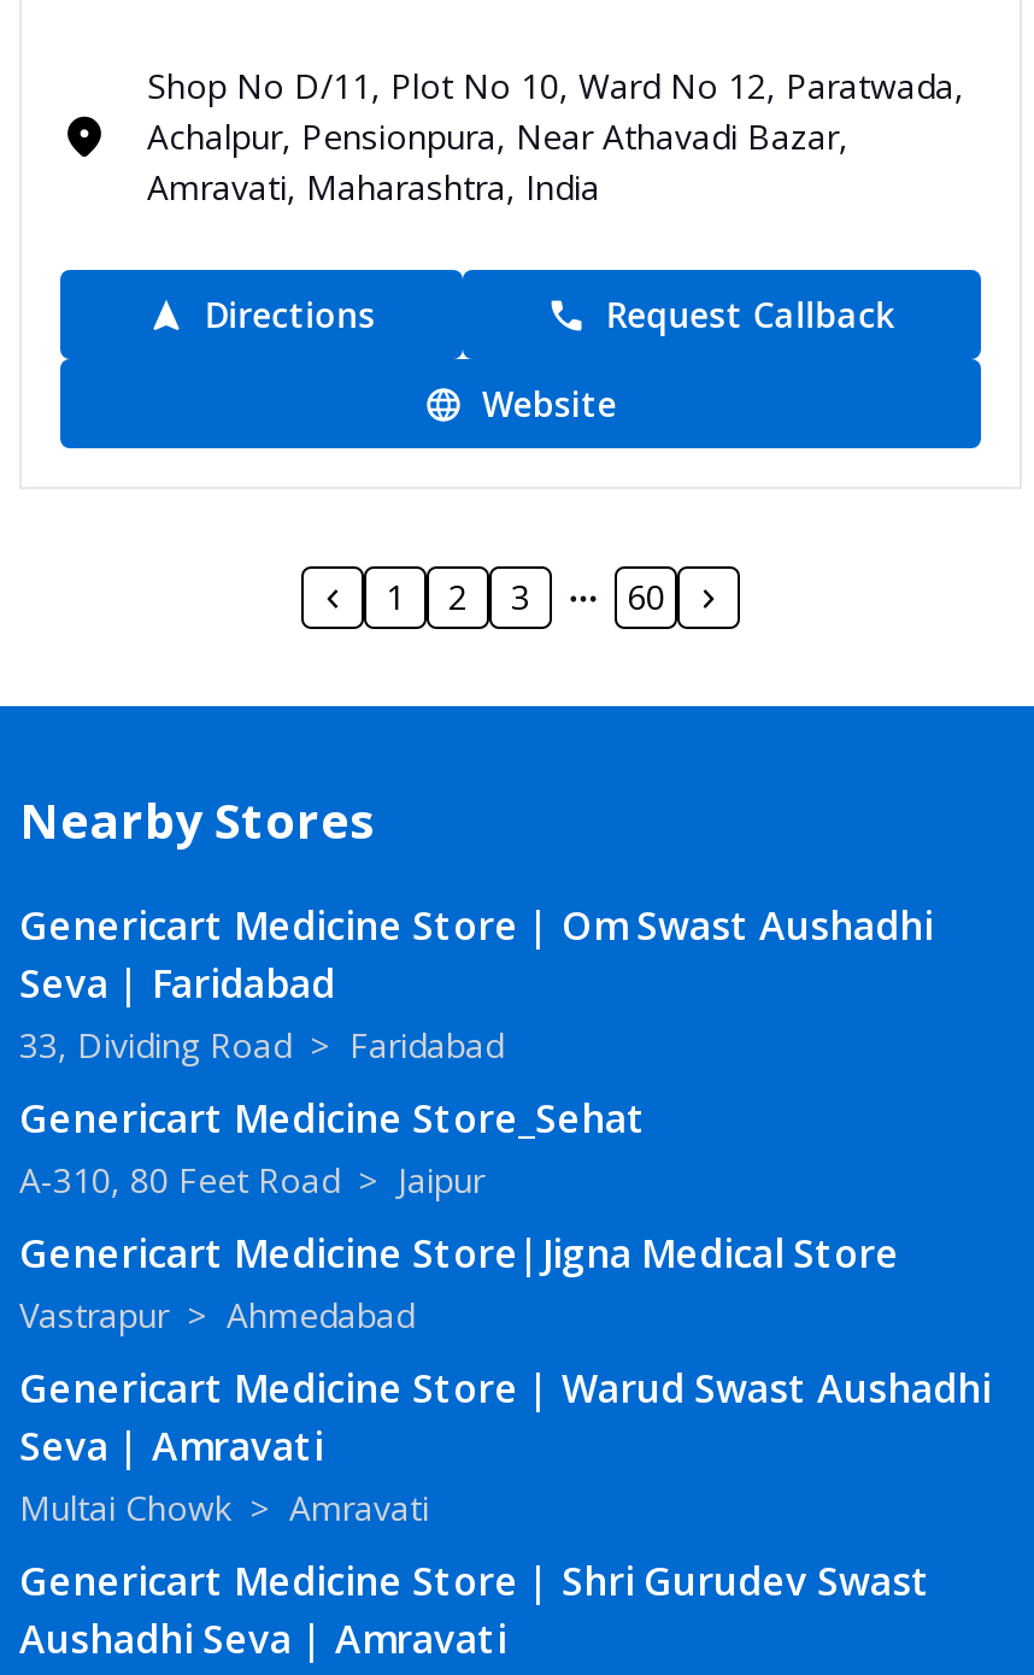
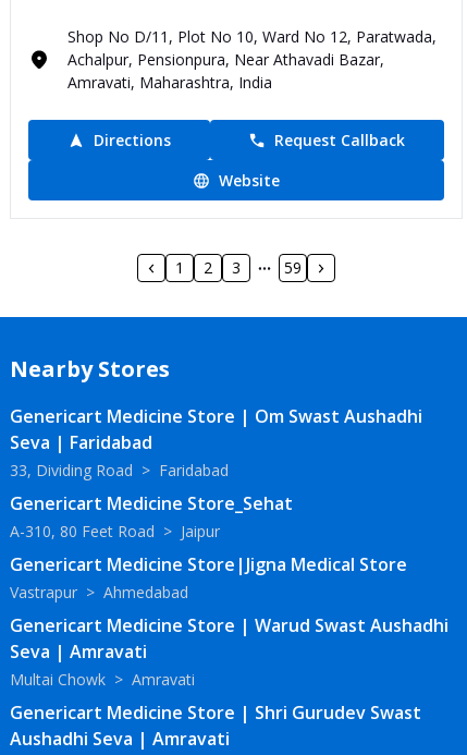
- 60
+ 59
